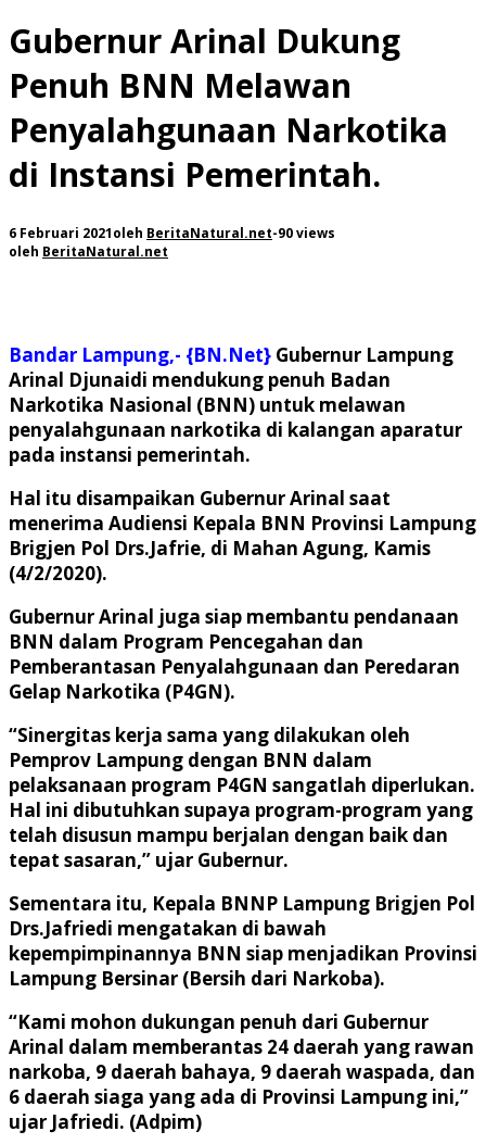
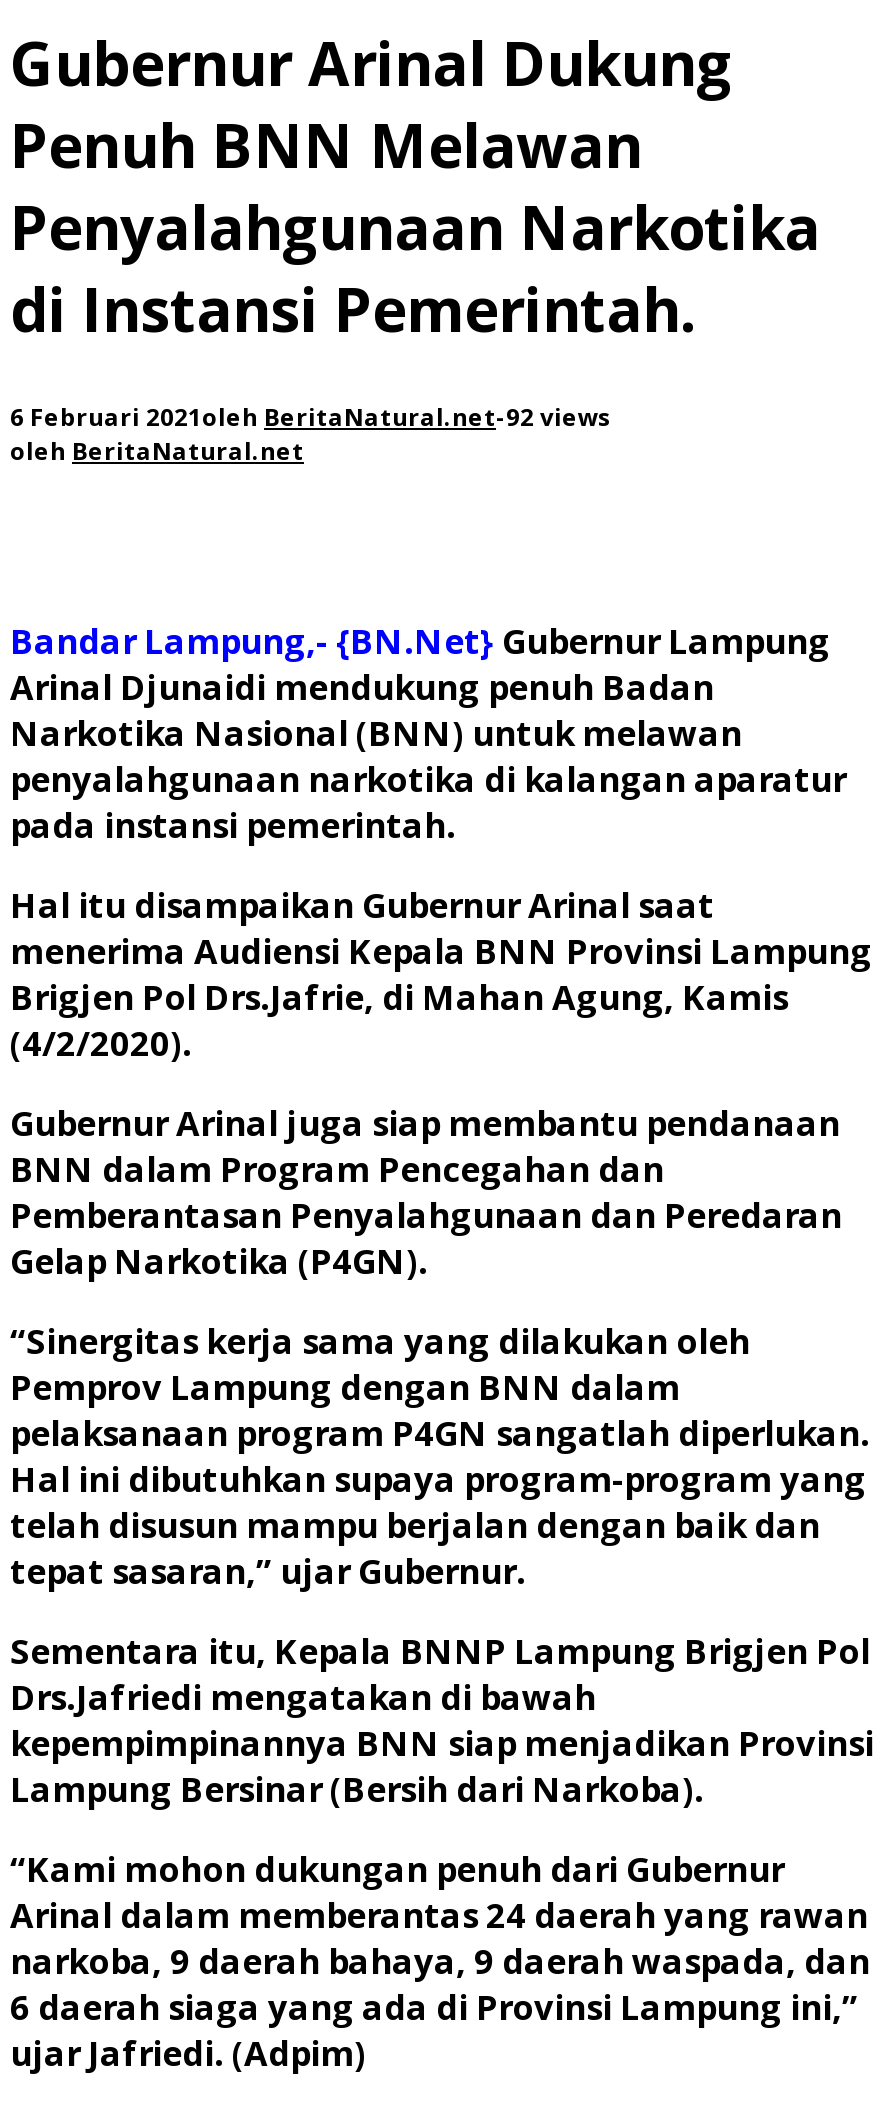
- 6 Februari 2021oleh BeritaNatural.net-90 views
+ 6 Februari 2021oleh BeritaNatural.net-92 views
